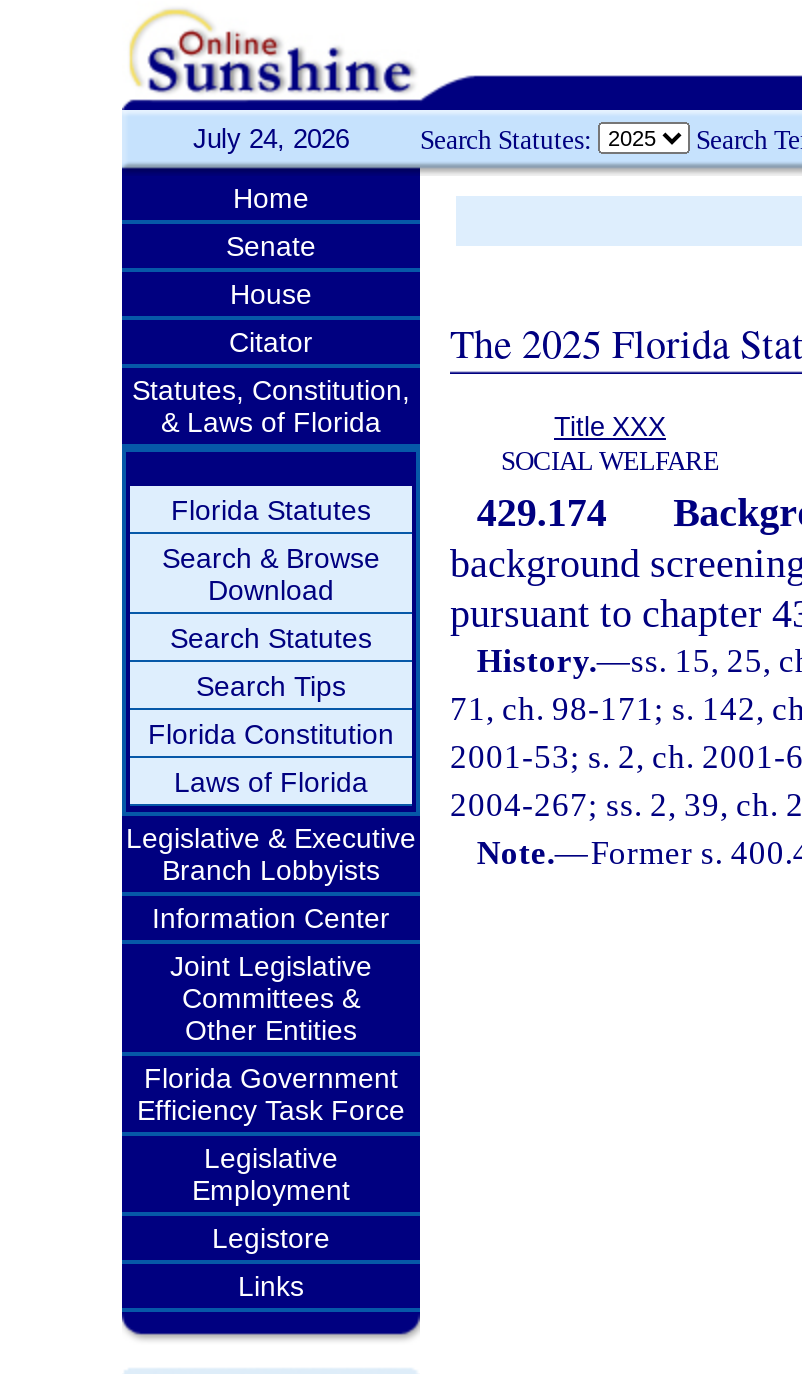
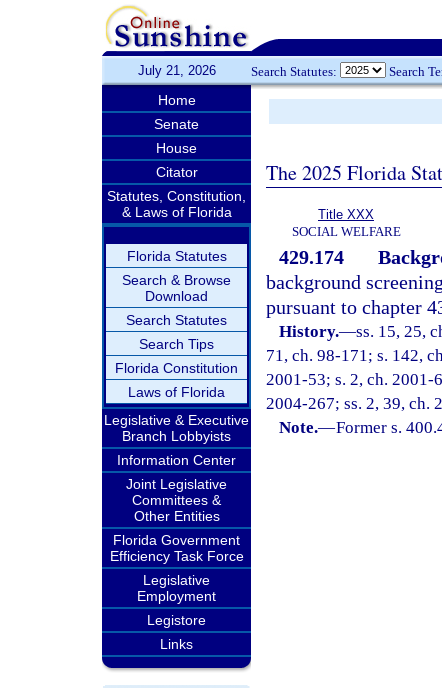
- July 24, 2026
+ July 21, 2026
